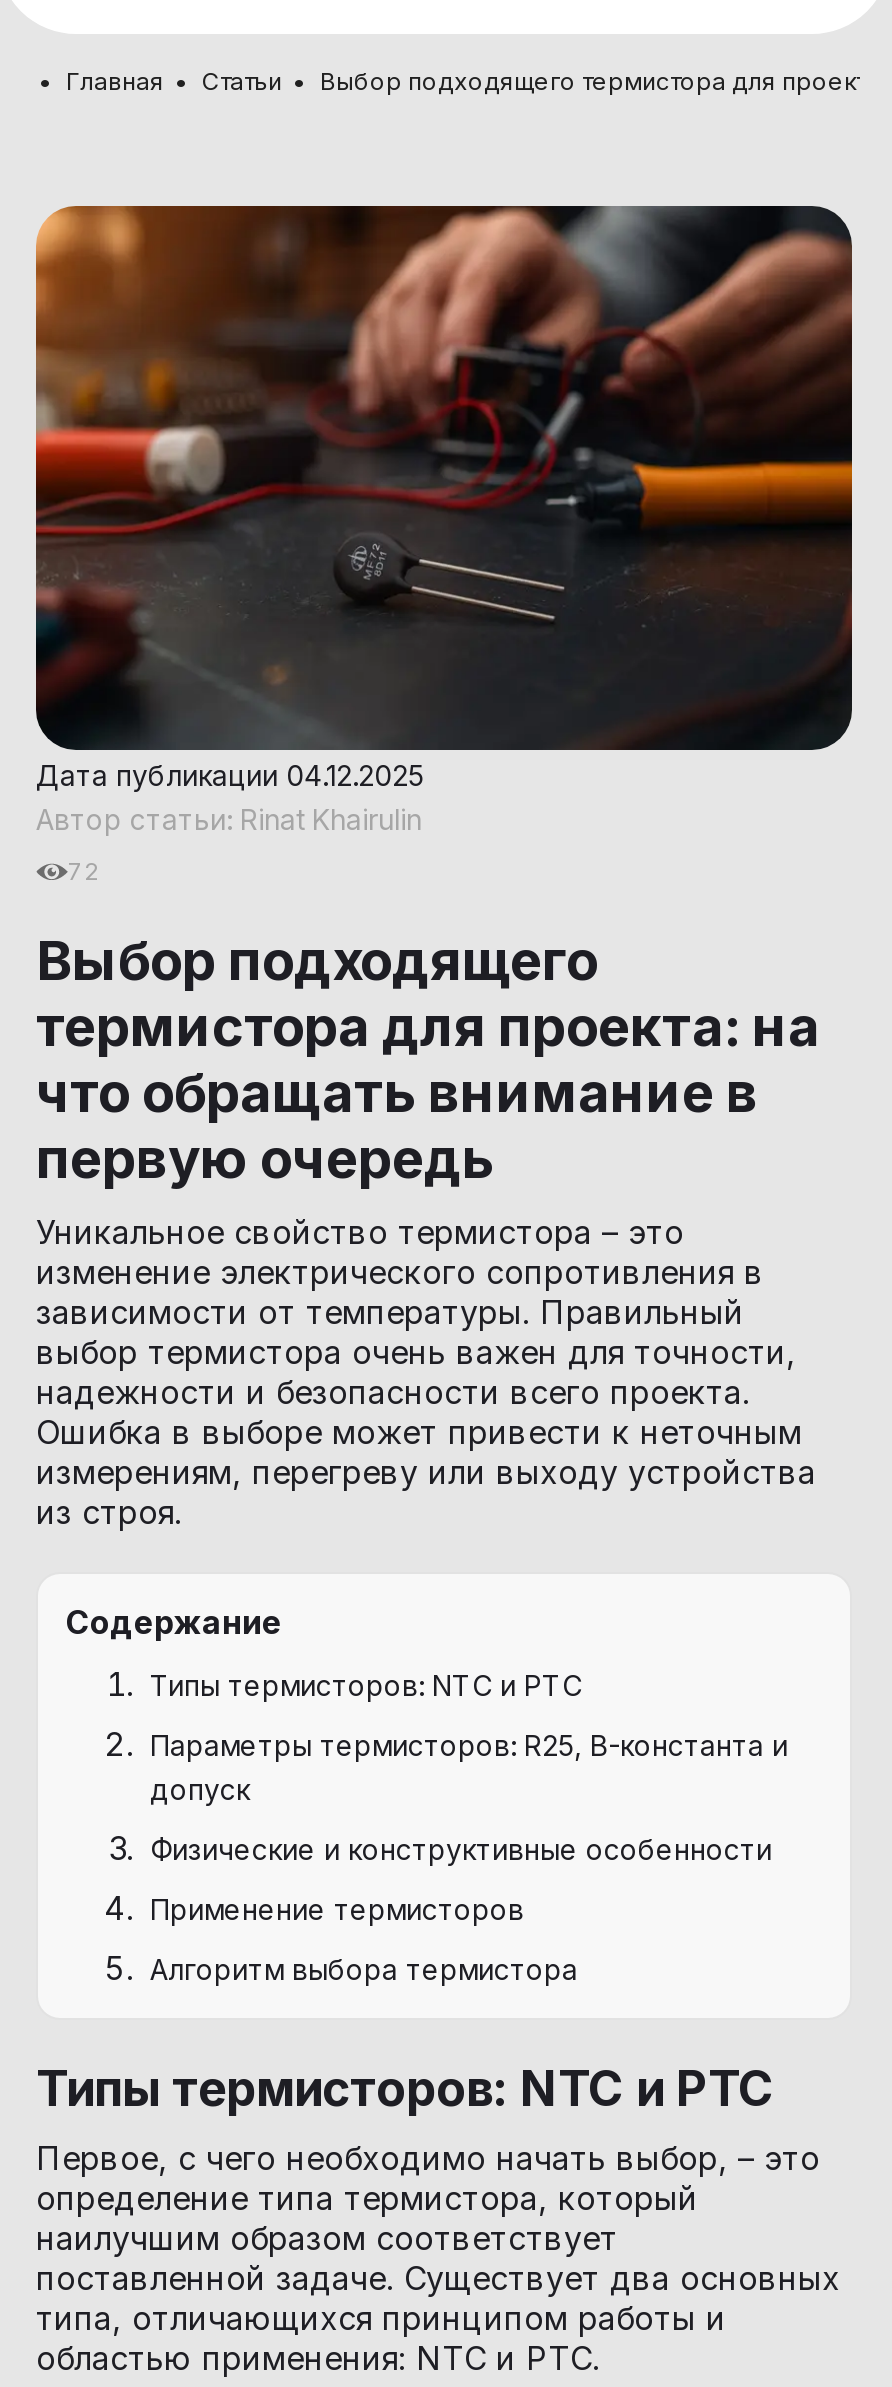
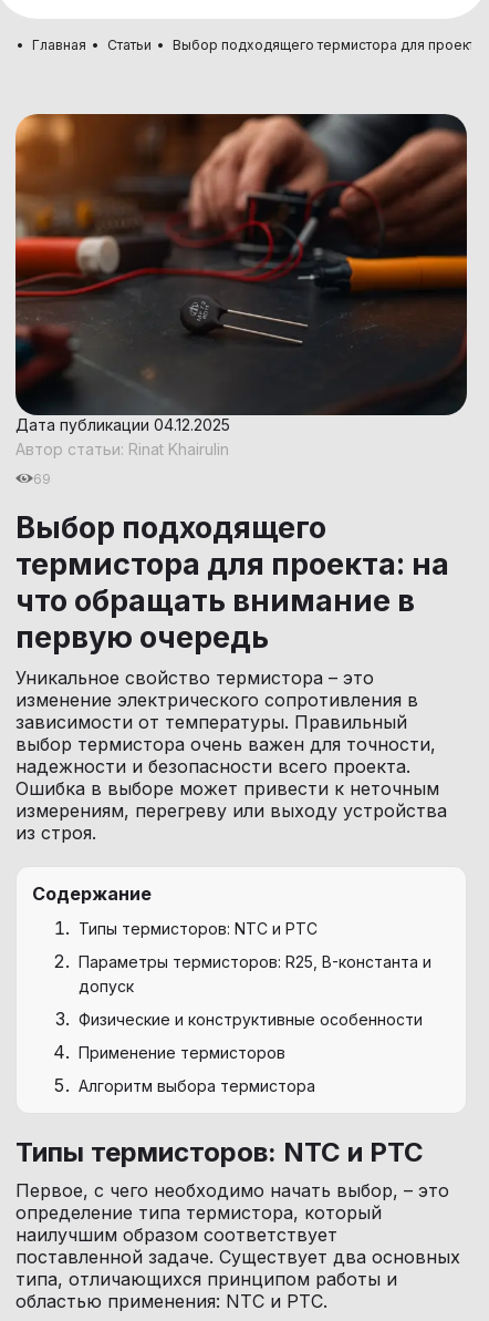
- 72
+ 69
